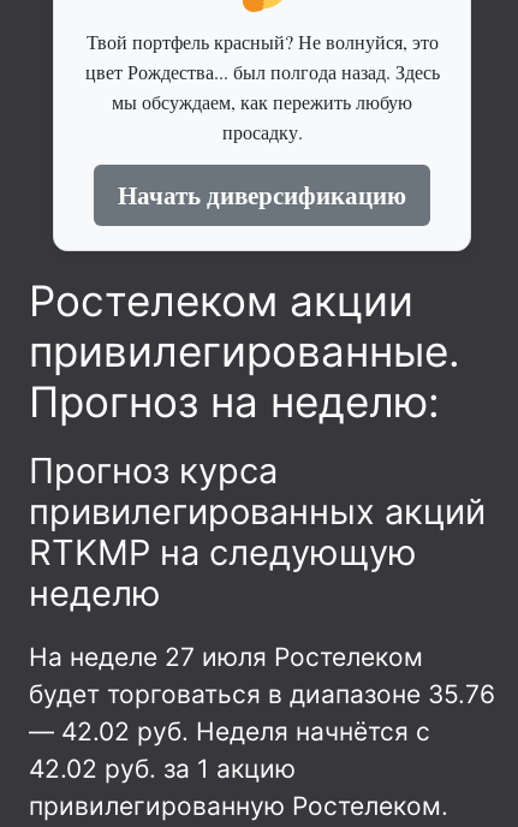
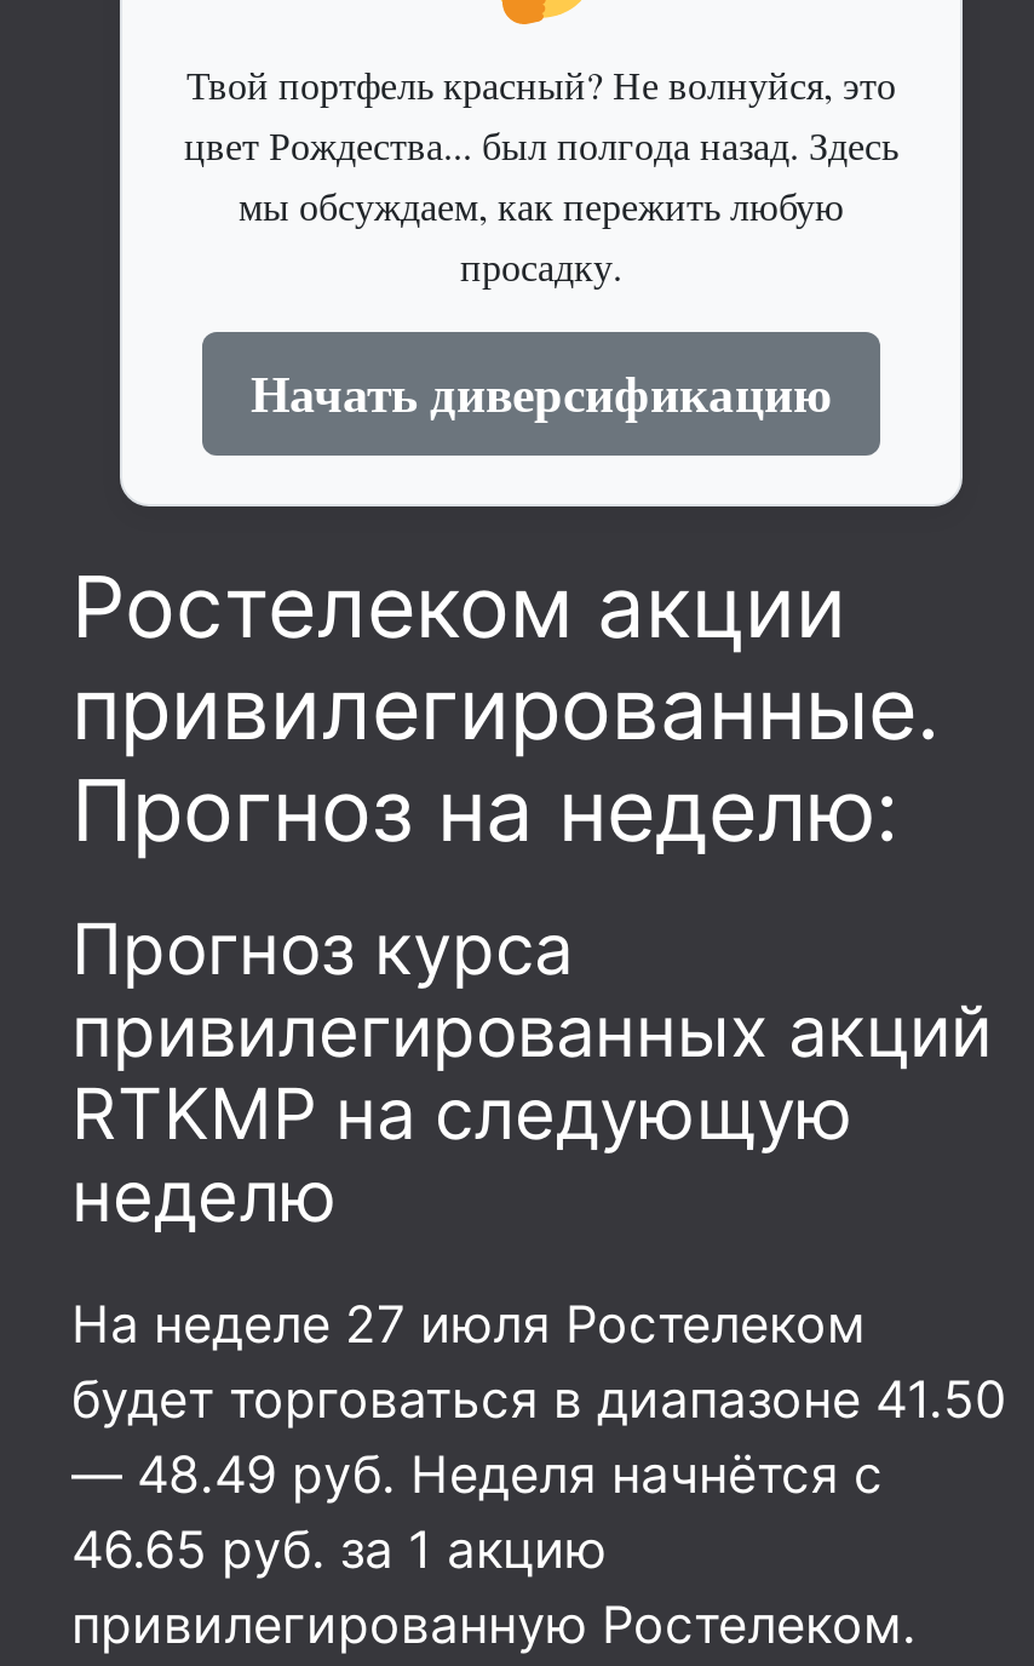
- будет торговаться в диапазоне 35.76
+ будет торговаться в диапазоне 41.50

- — 42.02 руб. Неделя начнётся с
+ — 48.49 руб. Неделя начнётся с

- 42.02 руб. за 1 акцию
+ 46.65 руб. за 1 акцию
